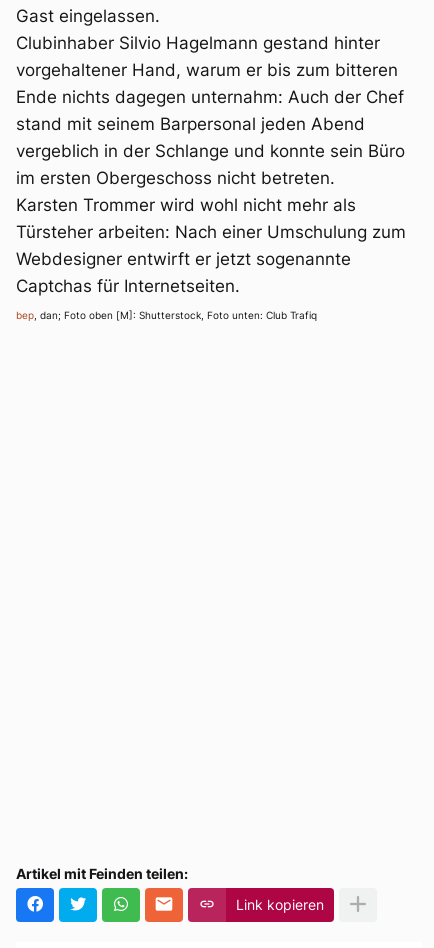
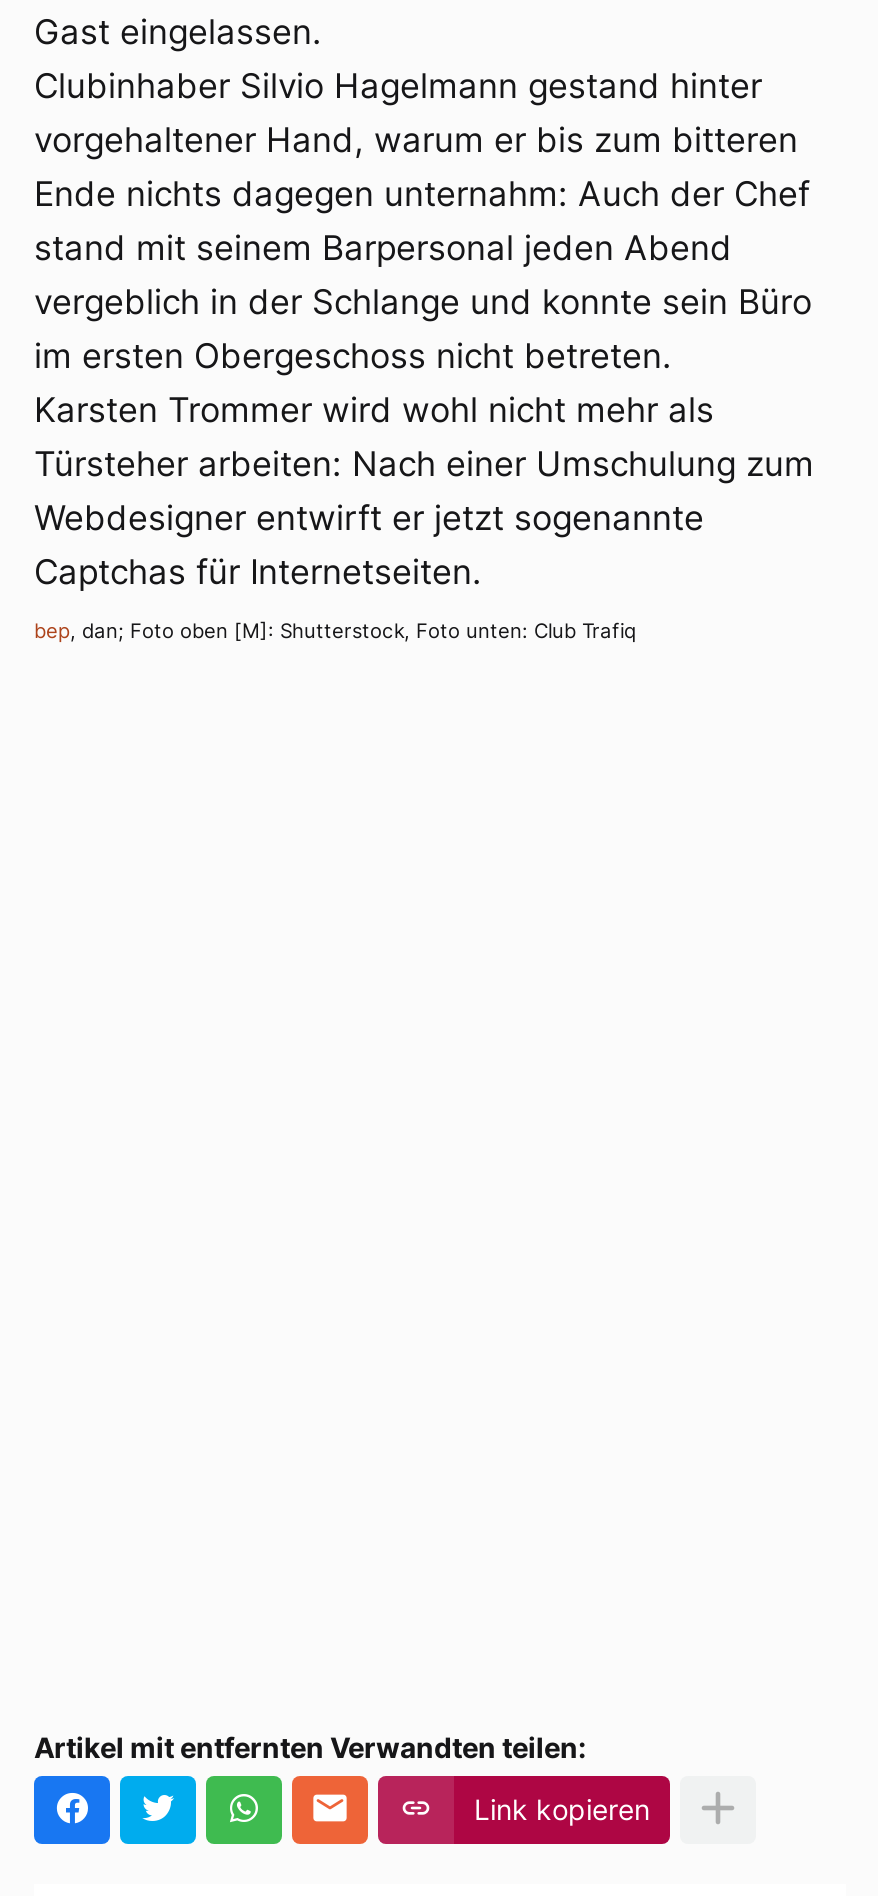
- Artikel mit Feinden teilen:
+ Artikel mit entfernten Verwandten teilen:
